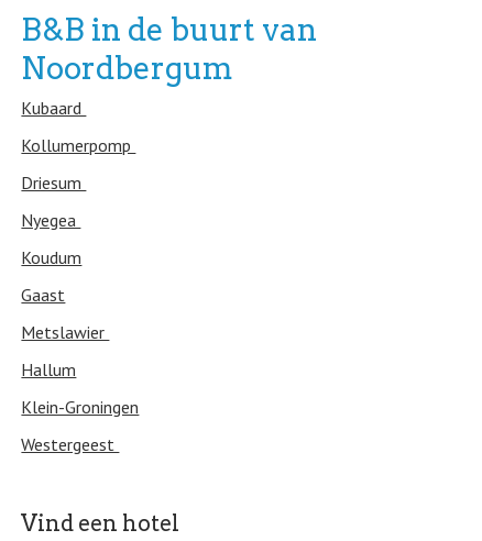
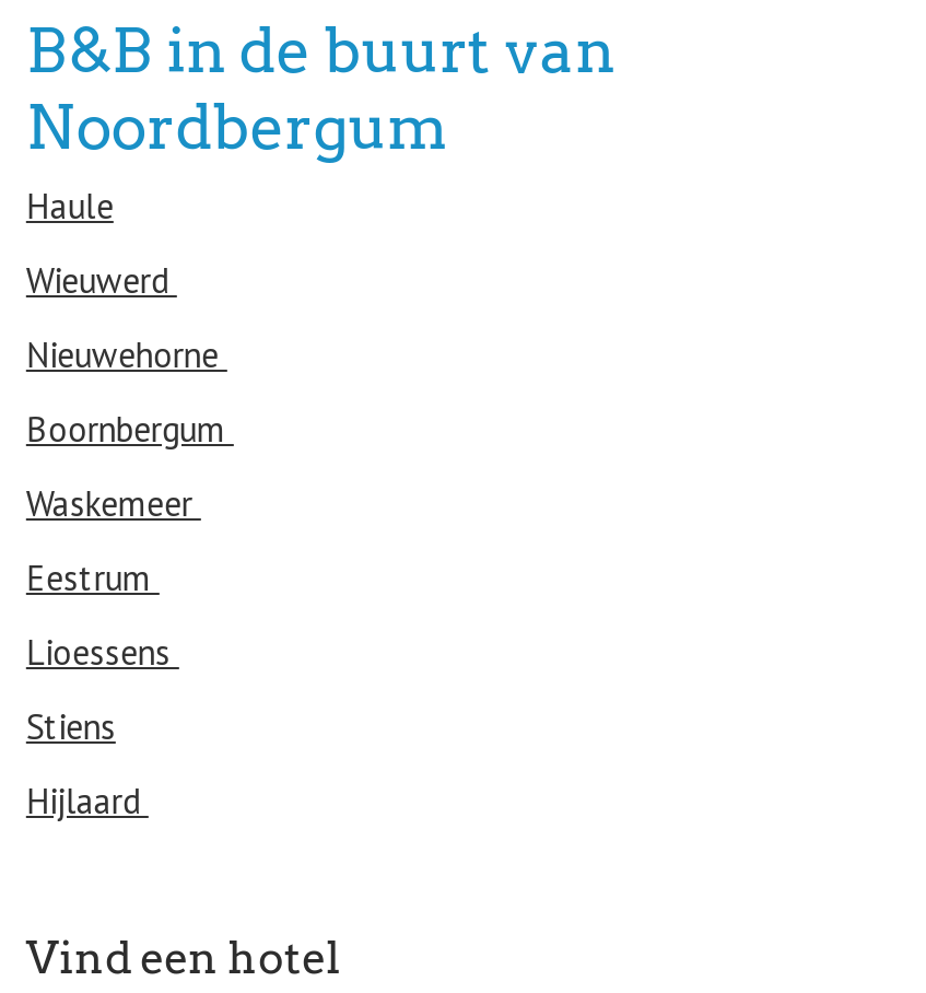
- Kubaard
- Kollumerpomp
- Driesum
- Nyegea
- Koudum
- Gaast
- Metslawier
- Hallum
- Klein-Groningen
- Westergeest
+ Haule
+ Wieuwerd
+ Nieuwehorne
+ Boornbergum
+ Waskemeer
+ Eestrum
+ Lioessens
+ Stiens
+ Hijlaard
